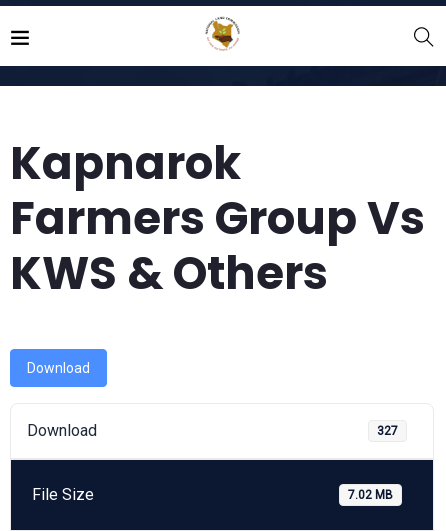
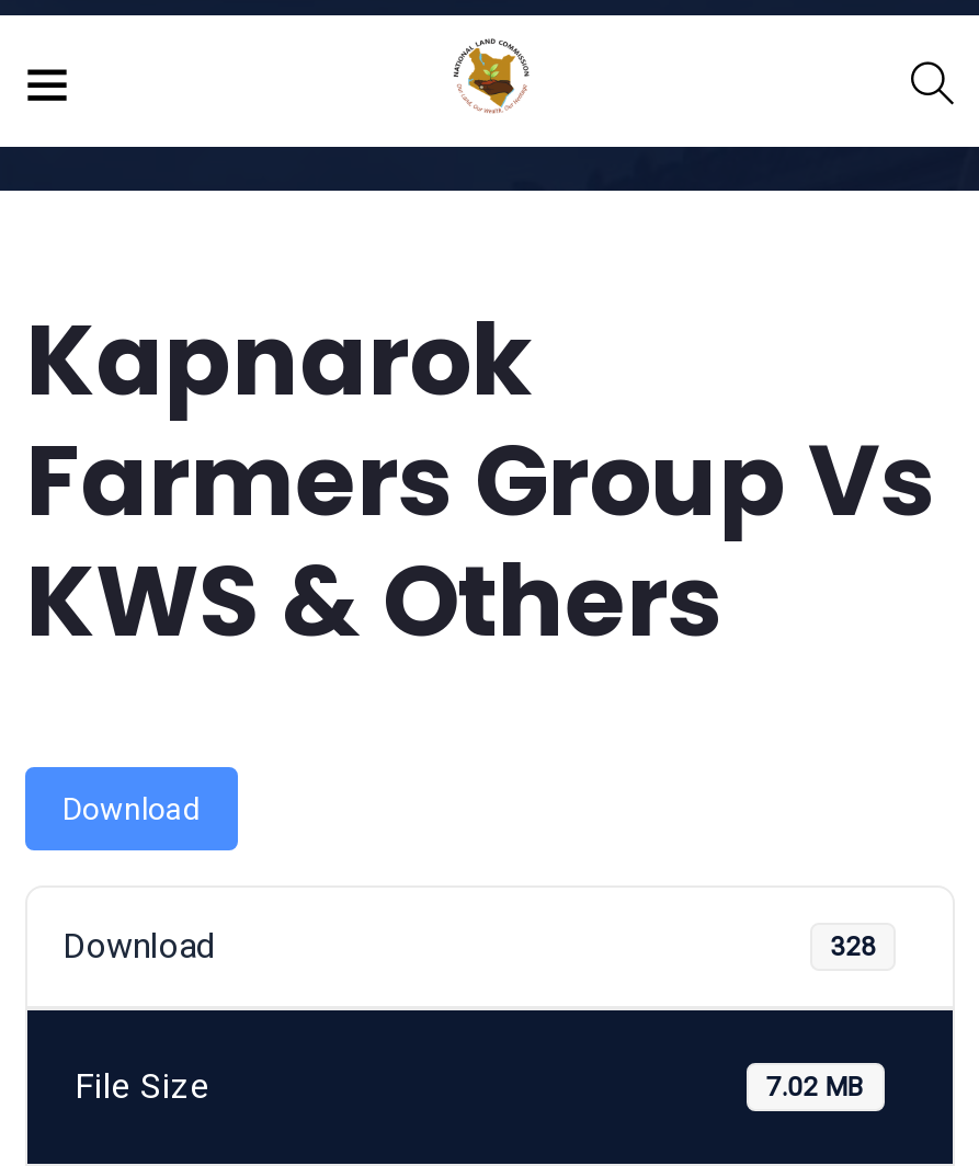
- 327
+ 328
